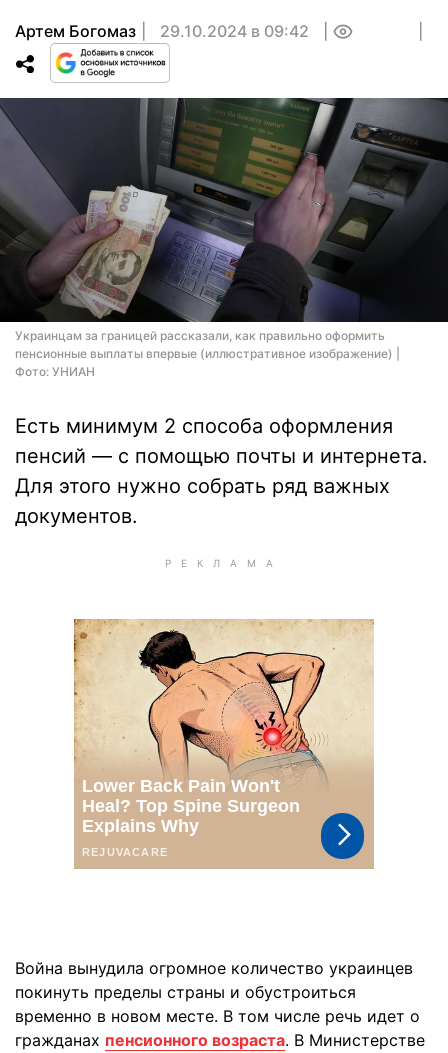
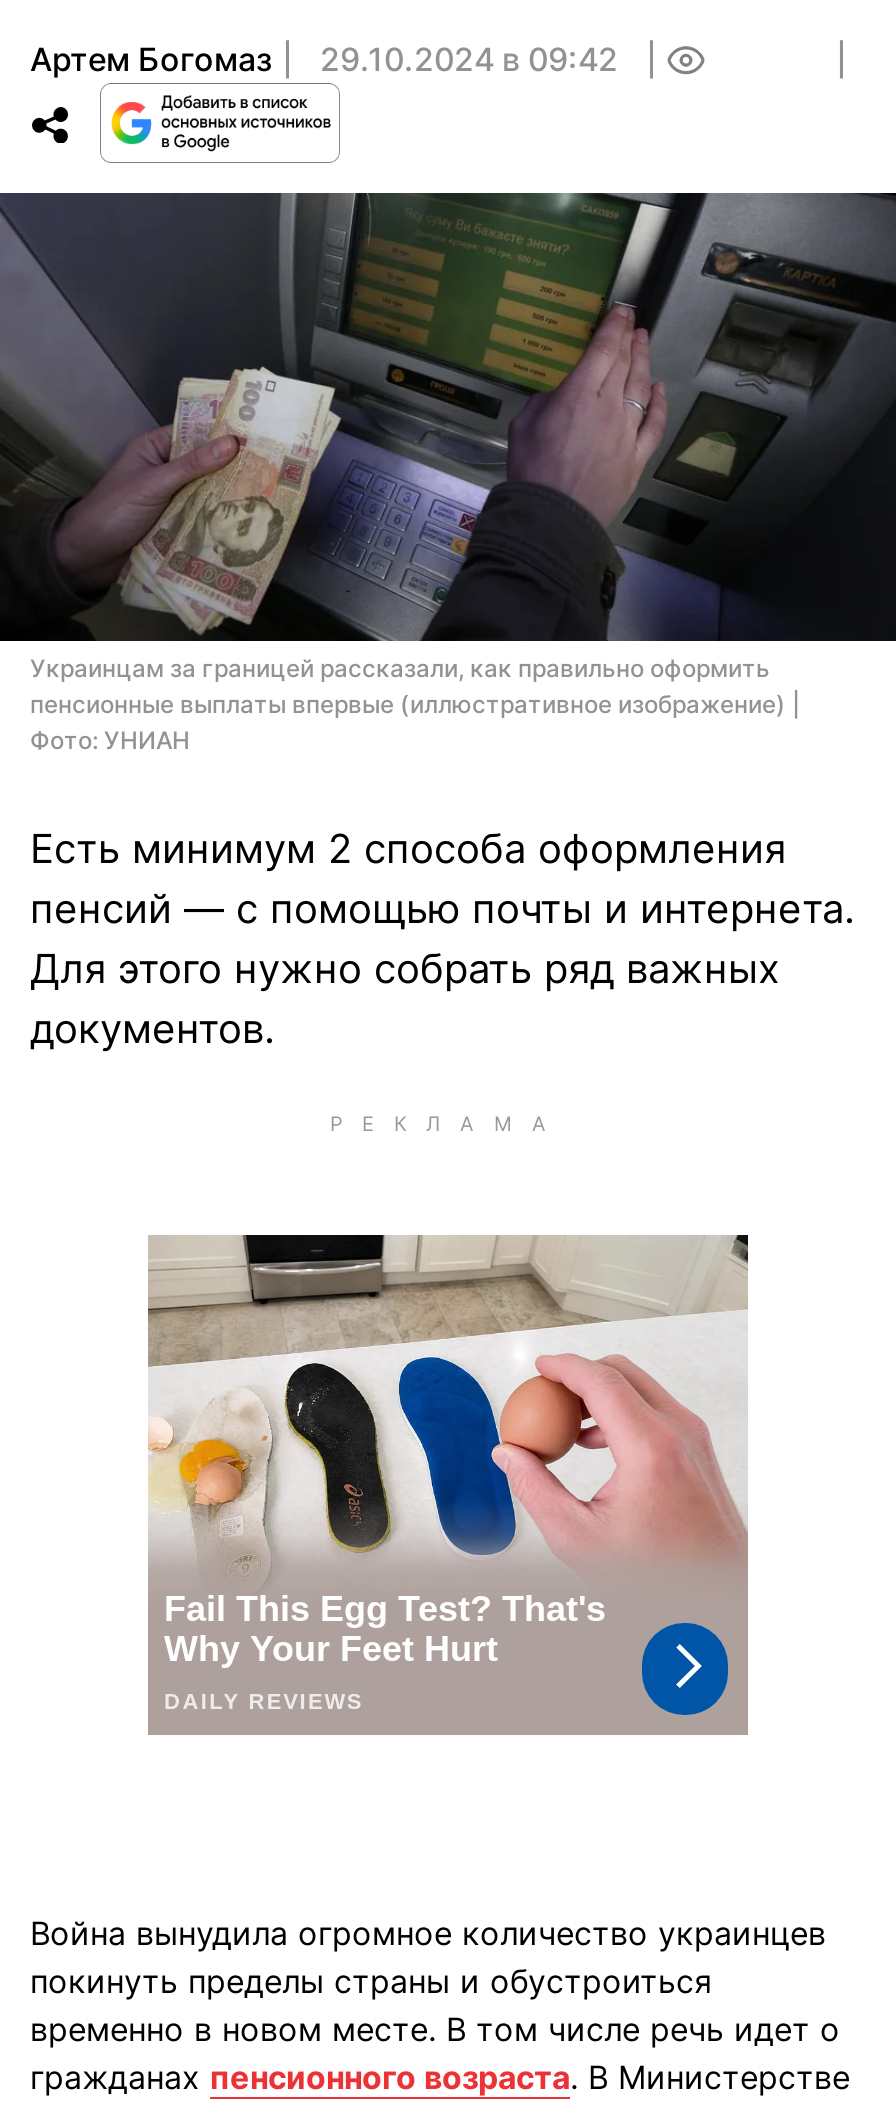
- [image]
+ [image]
